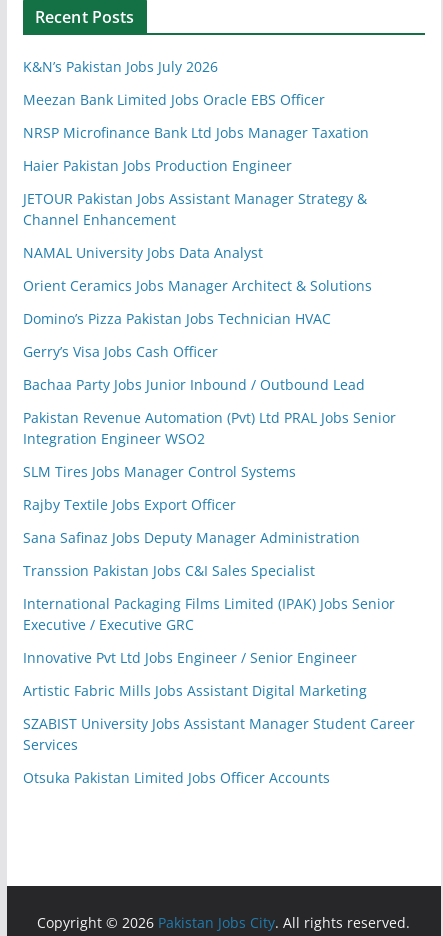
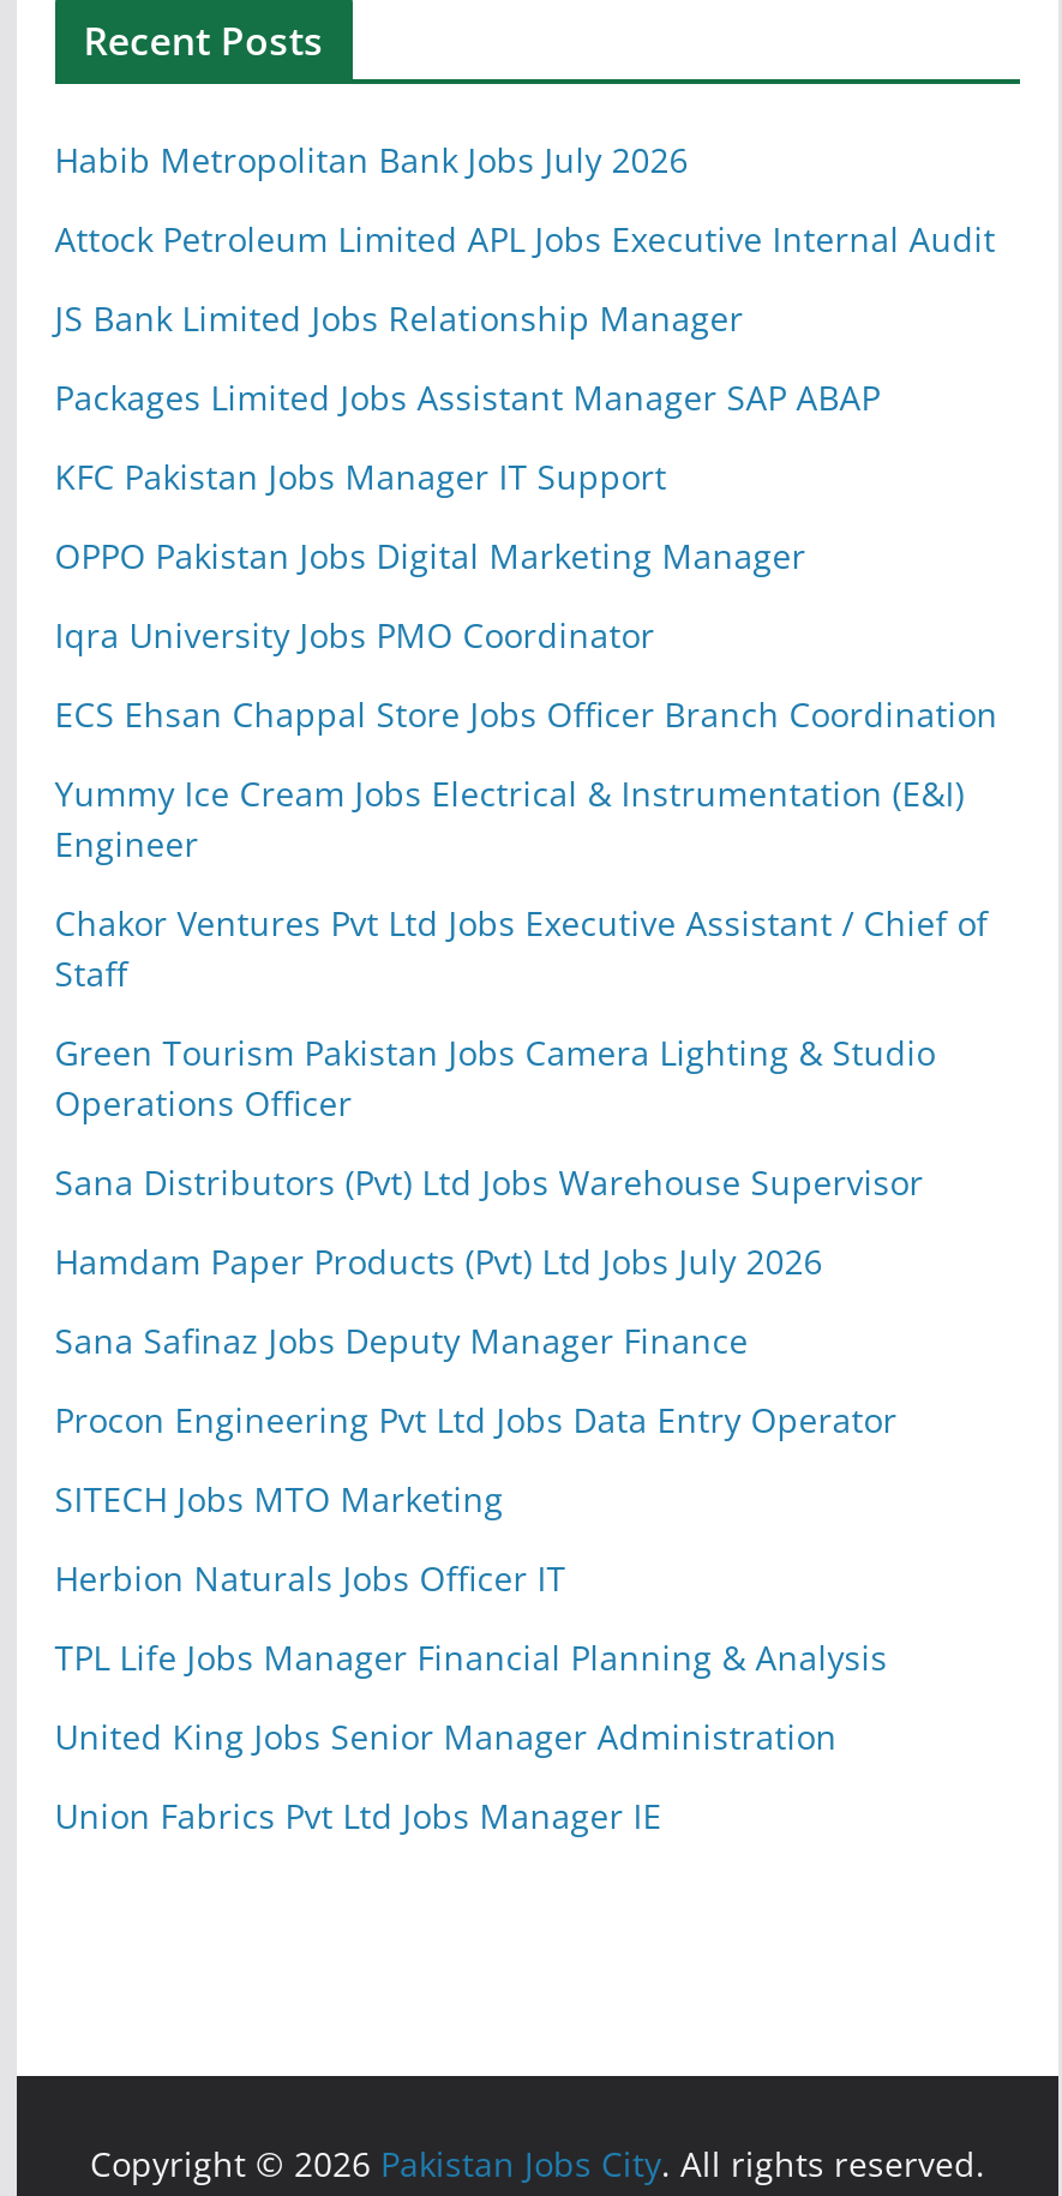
- K&N’s Pakistan Jobs July 2026
+ Habib Metropolitan Bank Jobs July 2026

- Meezan Bank Limited Jobs Oracle EBS Officer
+ Attock Petroleum Limited APL Jobs Executive Internal Audit

- NRSP Microfinance Bank Ltd Jobs Manager Taxation
+ JS Bank Limited Jobs Relationship Manager

- Haier Pakistan Jobs Production Engineer
+ Packages Limited Jobs Assistant Manager SAP ABAP

- JETOUR Pakistan Jobs Assistant Manager Strategy &
- Channel Enhancement
+ KFC Pakistan Jobs Manager IT Support

- NAMAL University Jobs Data Analyst
+ OPPO Pakistan Jobs Digital Marketing Manager

- Orient Ceramics Jobs Manager Architect & Solutions
+ Iqra University Jobs PMO Coordinator

- Domino’s Pizza Pakistan Jobs Technician HVAC
+ ECS Ehsan Chappal Store Jobs Officer Branch Coordination

- Gerry’s Visa Jobs Cash Officer
+ Yummy Ice Cream Jobs Electrical & Instrumentation (E&I)
+ Engineer

- Bachaa Party Jobs Junior Inbound / Outbound Lead
+ Chakor Ventures Pvt Ltd Jobs Executive Assistant / Chief of
+ Staff

- Pakistan Revenue Automation (Pvt) Ltd PRAL Jobs Senior
- Integration Engineer WSO2
+ Green Tourism Pakistan Jobs Camera Lighting & Studio
+ Operations Officer

- SLM Tires Jobs Manager Control Systems
+ Sana Distributors (Pvt) Ltd Jobs Warehouse Supervisor

- Rajby Textile Jobs Export Officer
+ Hamdam Paper Products (Pvt) Ltd Jobs July 2026

- Sana Safinaz Jobs Deputy Manager Administration
+ Sana Safinaz Jobs Deputy Manager Finance

- Transsion Pakistan Jobs C&I Sales Specialist
+ Procon Engineering Pvt Ltd Jobs Data Entry Operator

- International Packaging Films Limited (IPAK) Jobs Senior
- Executive / Executive GRC
+ SITECH Jobs MTO Marketing

- Innovative Pvt Ltd Jobs Engineer / Senior Engineer
+ Herbion Naturals Jobs Officer IT

- Artistic Fabric Mills Jobs Assistant Digital Marketing
+ TPL Life Jobs Manager Financial Planning & Analysis

- SZABIST University Jobs Assistant Manager Student Career
- Services
+ United King Jobs Senior Manager Administration

- Otsuka Pakistan Limited Jobs Officer Accounts
+ Union Fabrics Pvt Ltd Jobs Manager IE
